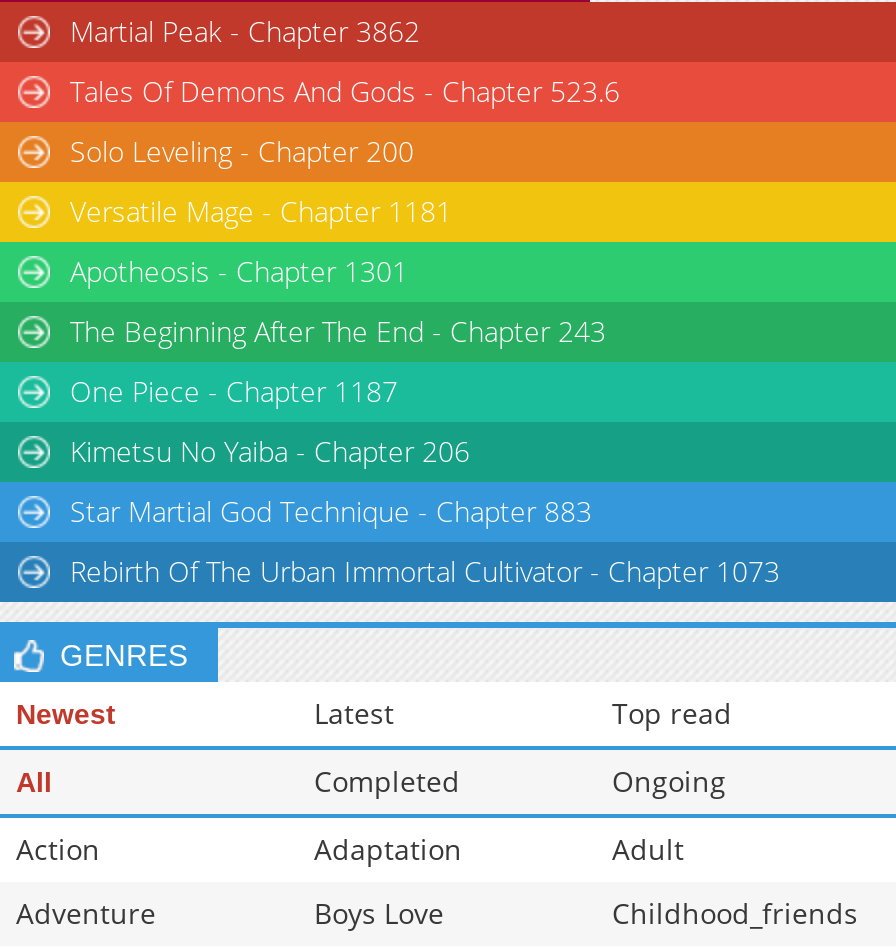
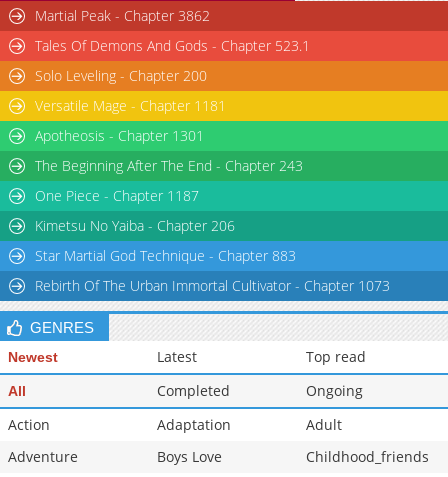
- Tales Of Demons And Gods - Chapter 523.6
+ Tales Of Demons And Gods - Chapter 523.1
